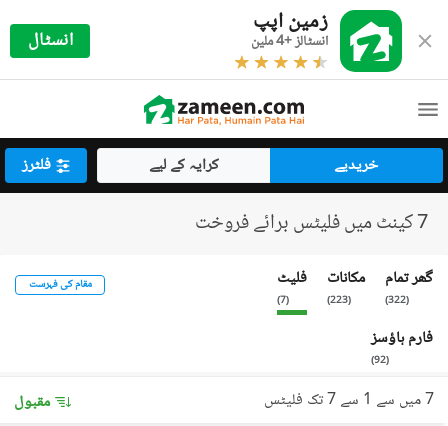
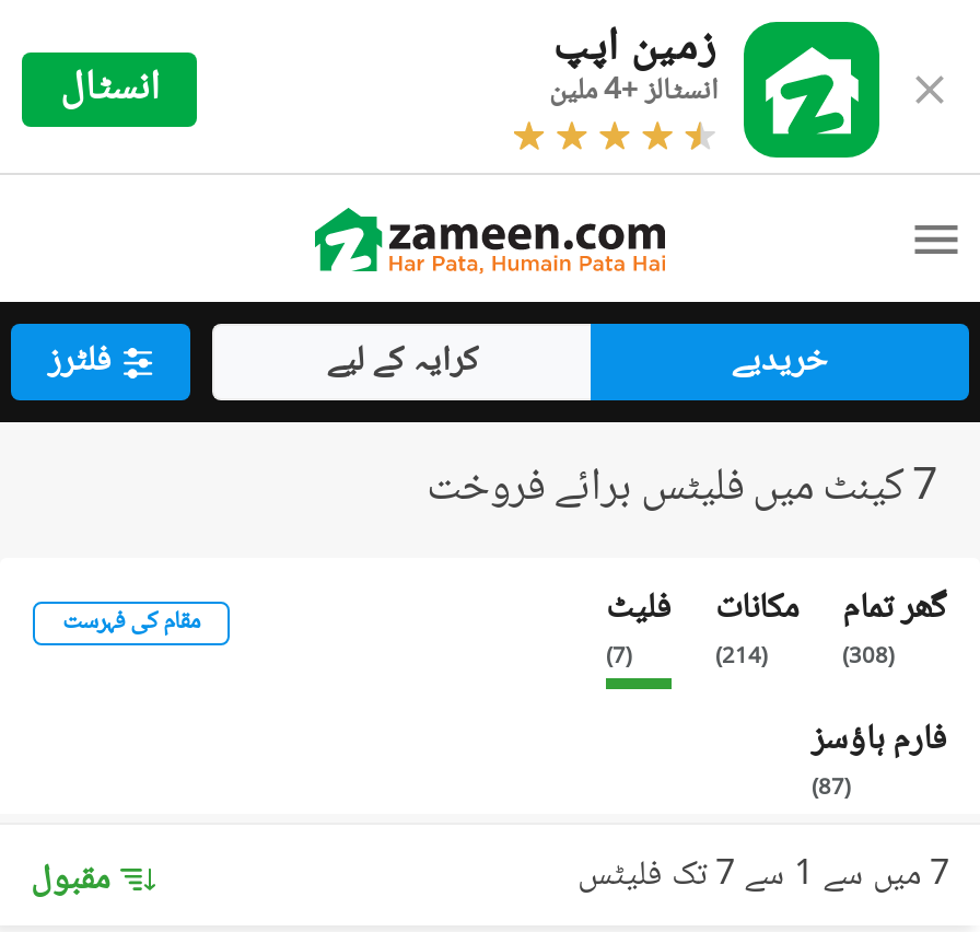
- 223
+ 214

- 322
+ 308

- 92
+ 87
